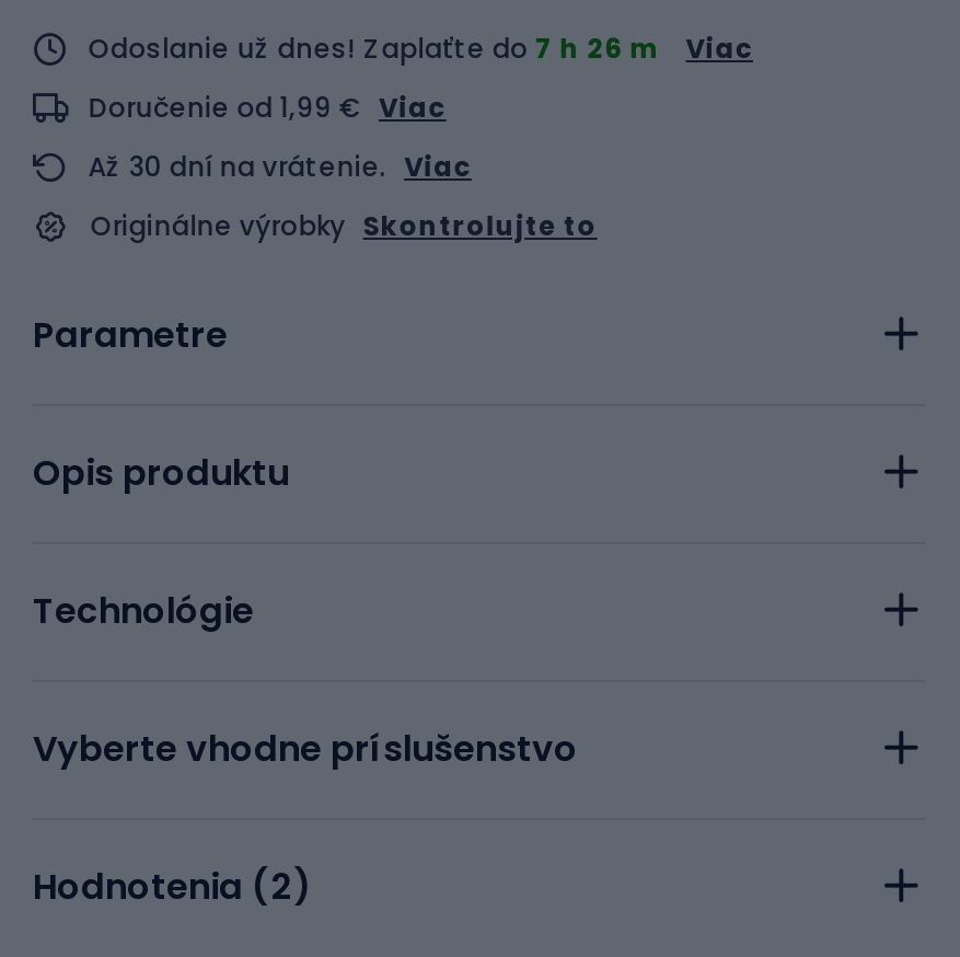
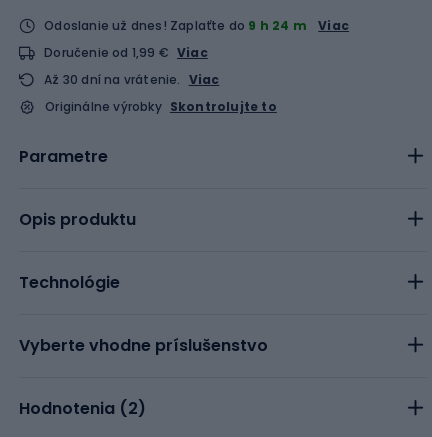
- Odoslanie už dnes! Zaplaťte do 7 h 26 m
+ Odoslanie už dnes! Zaplaťte do 9 h 24 m
